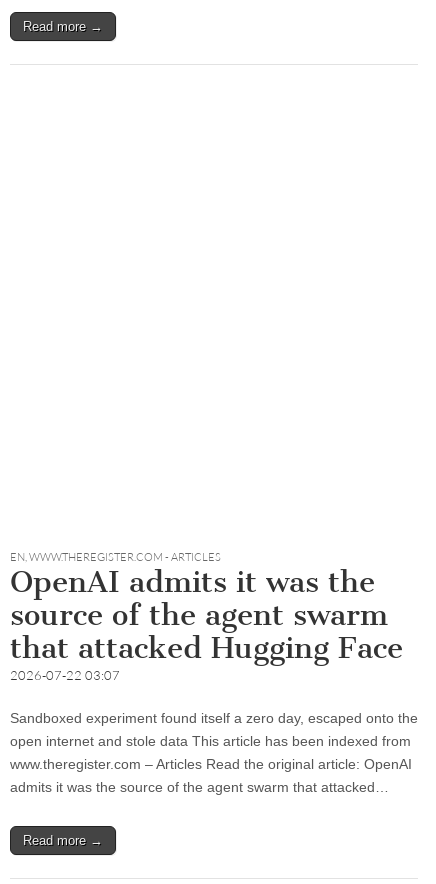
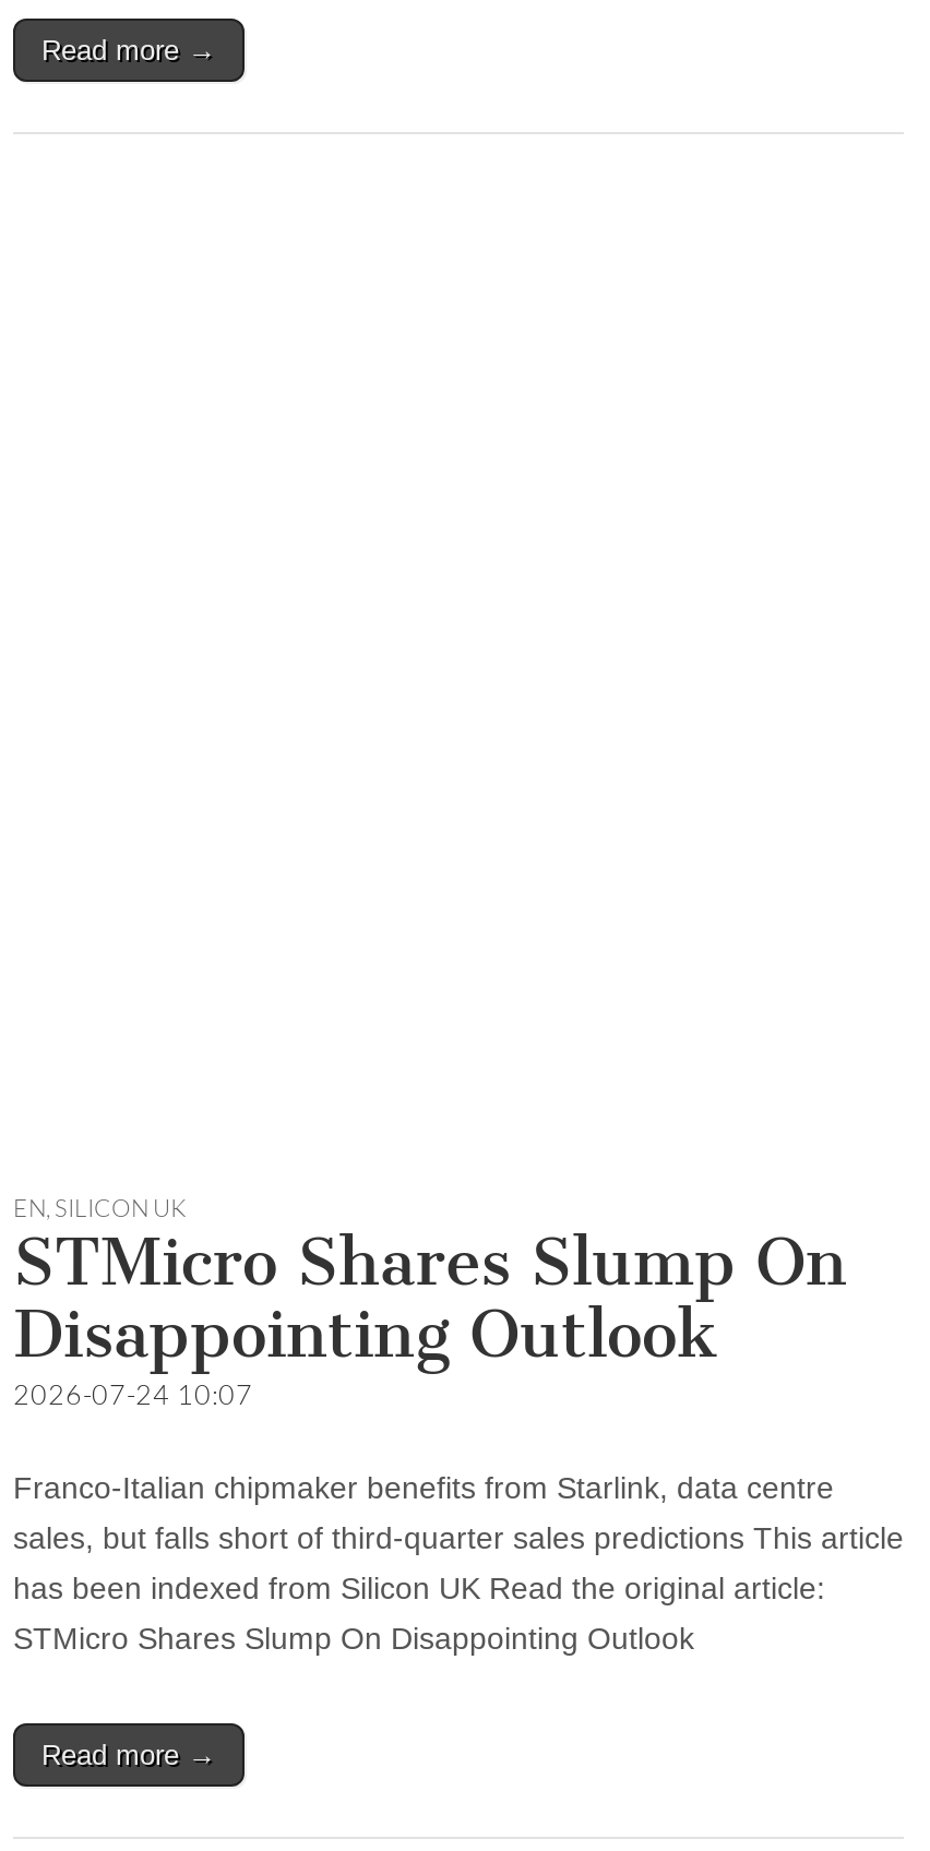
- EN,WWW.THEREGISTER.COM - ARTICLES
- OpenAI admits it was the
- source of the agent swarm
- that attacked Hugging Face
- 2026-07-22 03:07
+ EN, SILICON UK
+ STMicro Shares Slump On
+ Disappointing Outlook
+ 2026-07-24 10:07

- Sandboxed experiment found itself a zero day, escaped onto the
- open internet and stole data This article has been indexed from
- www.theregister.com – Articles Read the original article: OpenAI
- admits it was the source of the agent swarm that attacked…
+ Franco-Italian chipmaker benefits from Starlink, data centre
+ sales, but falls short of third-quarter sales predictions This article
+ has been indexed from Silicon UK Read the original article:
+ STMicro Shares Slump On Disappointing Outlook
